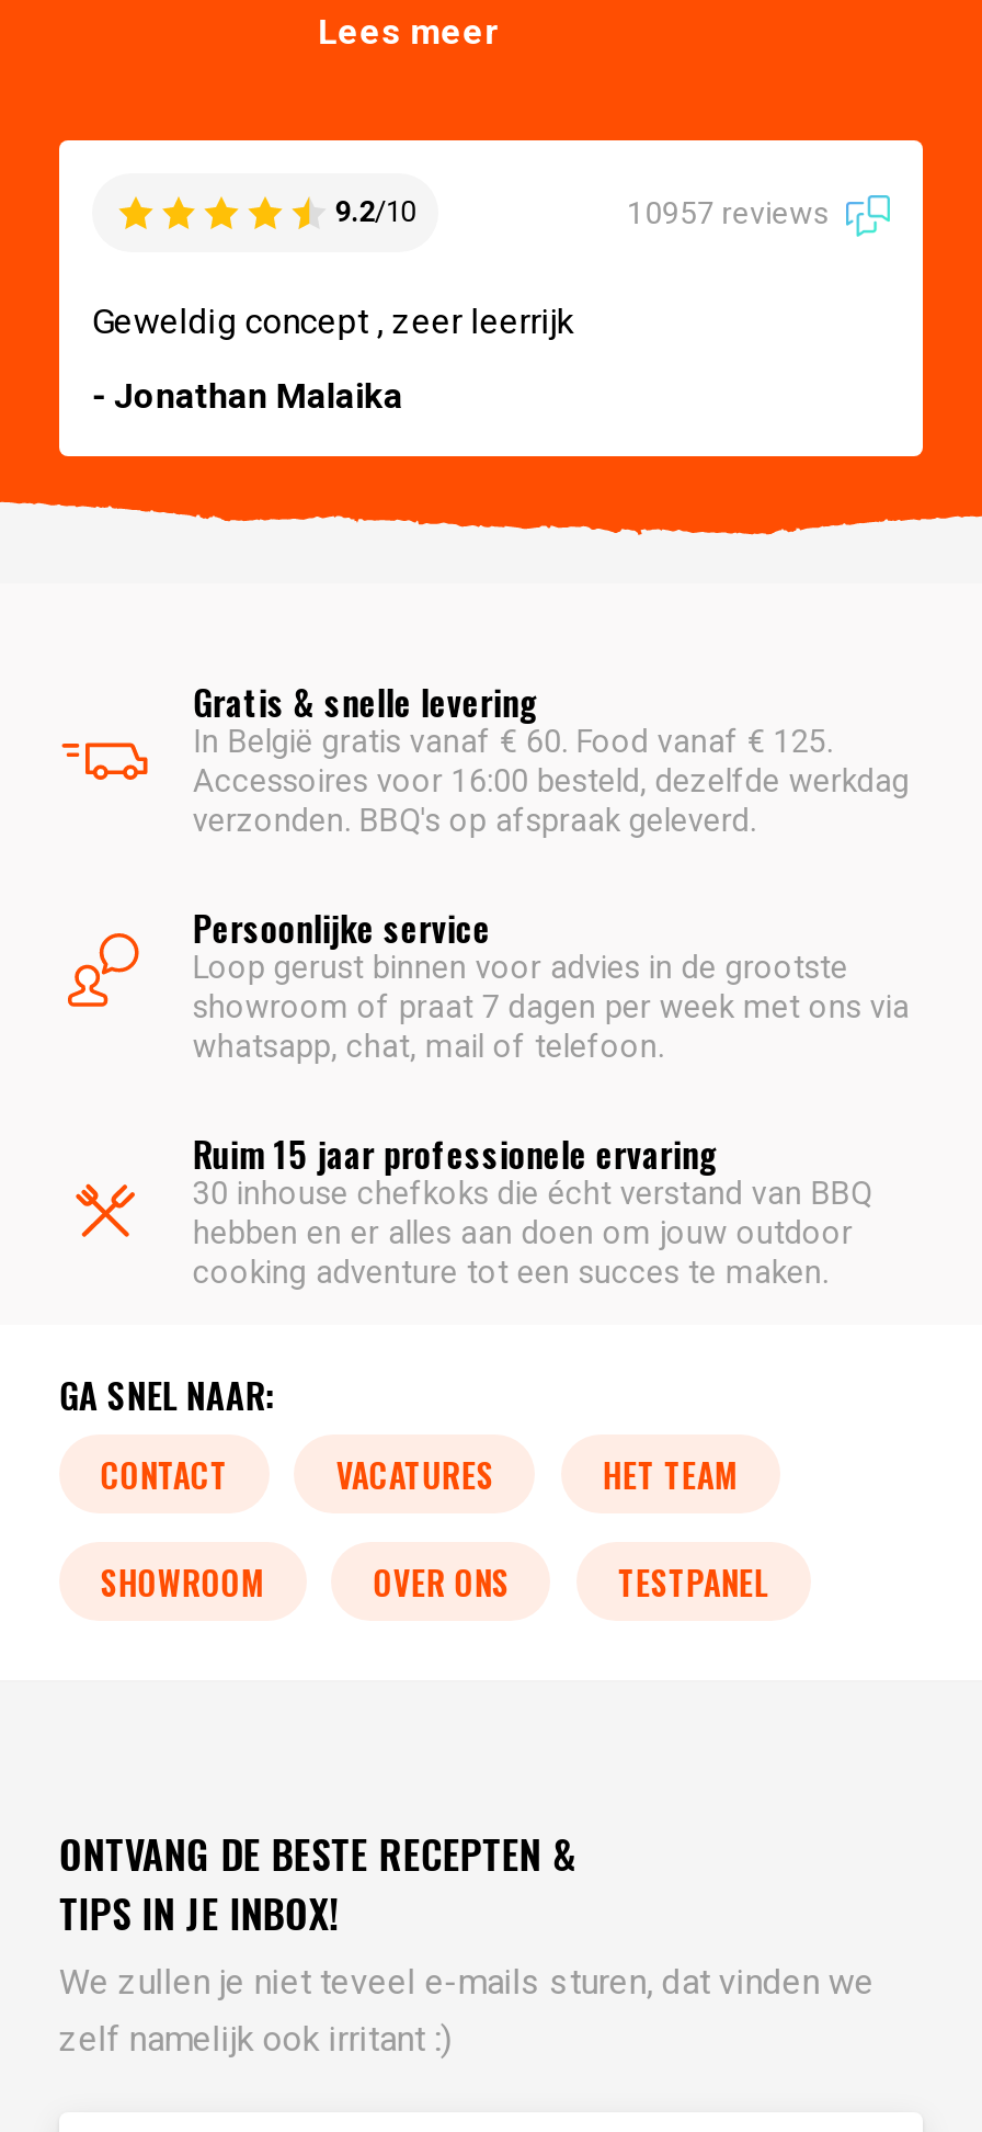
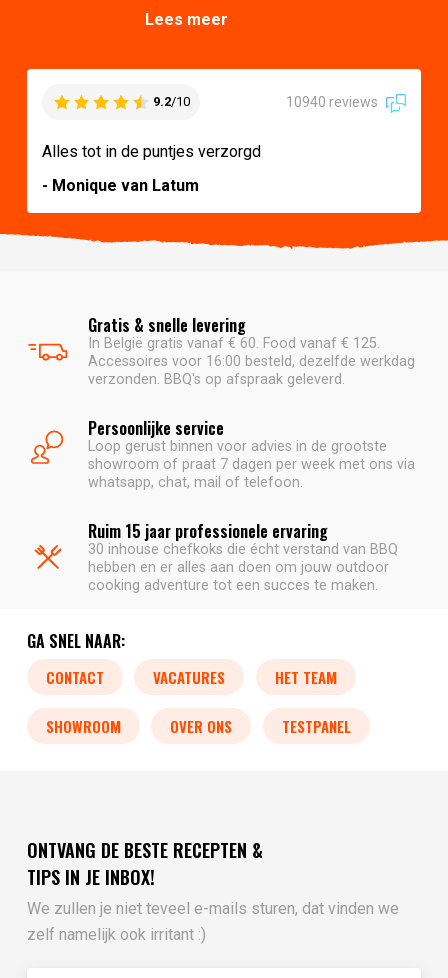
- 10957 reviews
+ 10940 reviews

- Geweldig concept , zeer leerrijk
+ Alles tot in de puntjes verzorgd

- - Jonathan Malaika
+ - Monique van Latum
